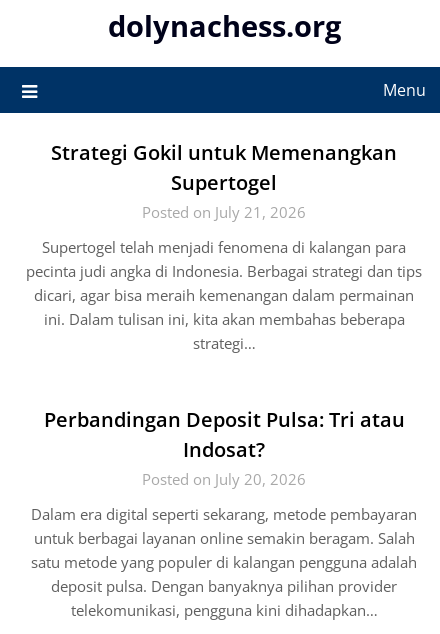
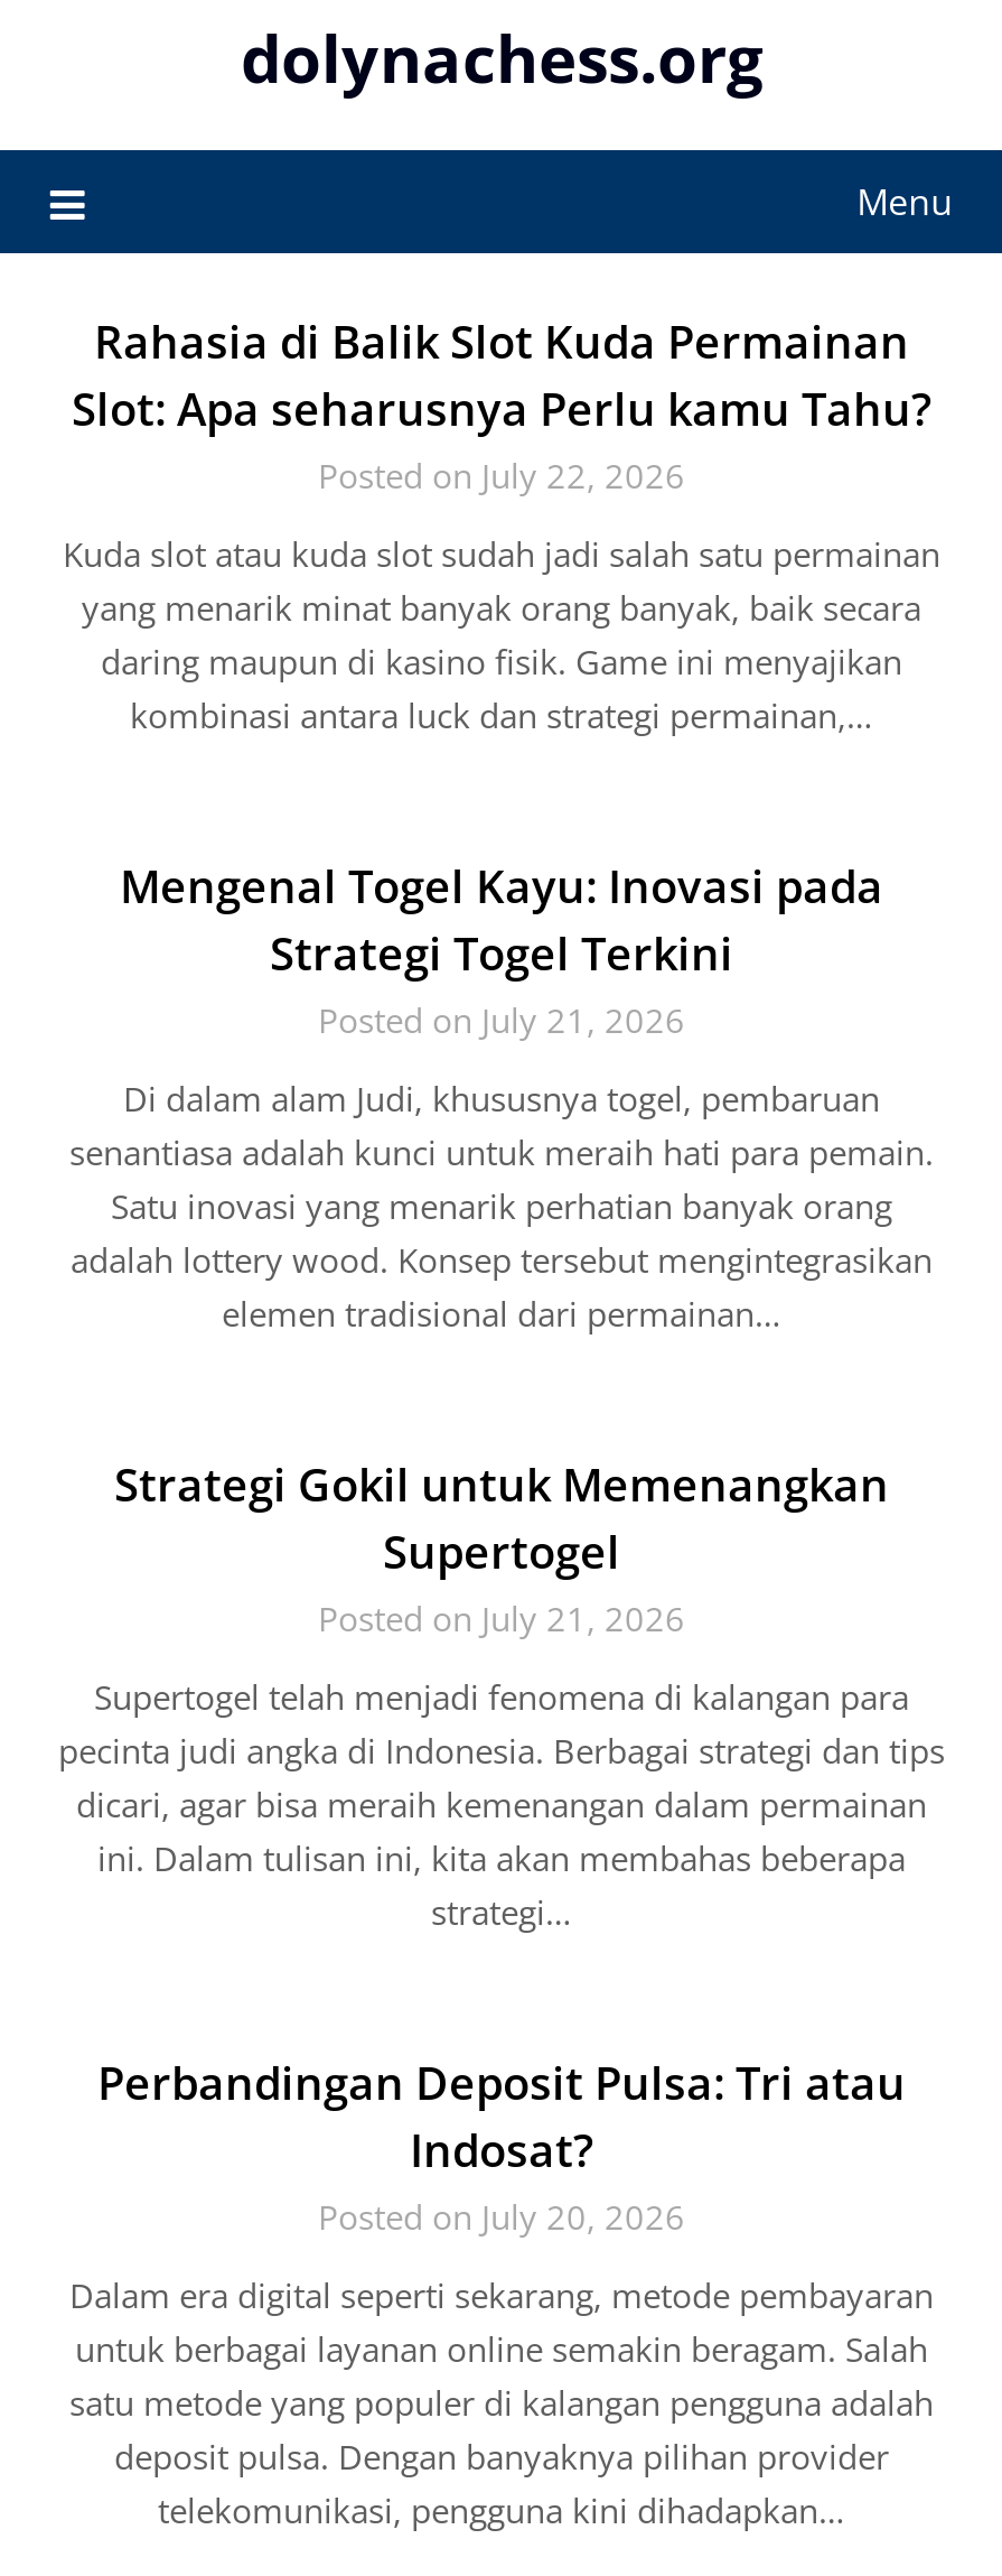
+ Rahasia di Balik Slot Kuda Permainan
+ Slot: Apa seharusnya Perlu kamu Tahu?
+ Posted on July 22, 2026
+ Kuda slot atau kuda slot sudah jadi salah satu permainan
+ yang menarik minat banyak orang banyak, baik secara
+ daring maupun di kasino fisik. Game ini menyajikan
+ kombinasi antara luck dan strategi permainan,…
+ Mengenal Togel Kayu: Inovasi pada
+ Strategi Togel Terkini
+ Posted on July 21, 2026
+ Di dalam alam Judi, khususnya togel, pembaruan
+ senantiasa adalah kunci untuk meraih hati para pemain.
+ Satu inovasi yang menarik perhatian banyak orang
+ adalah lottery wood. Konsep tersebut mengintegrasikan
+ elemen tradisional dari permainan…
